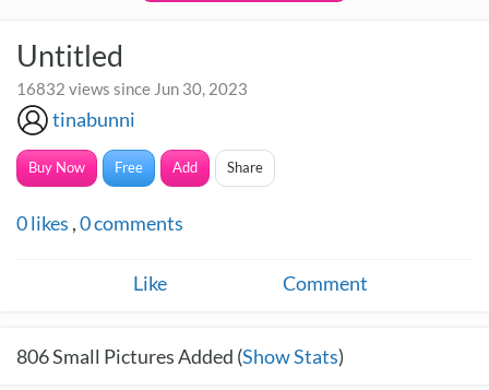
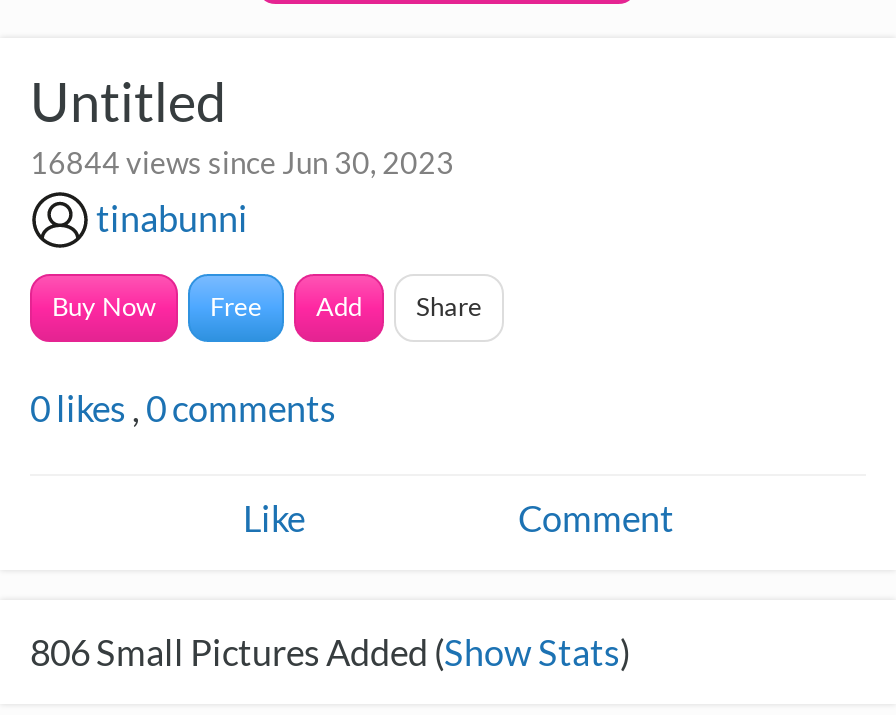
- 16832 views since Jun 30, 2023
+ 16844 views since Jun 30, 2023
